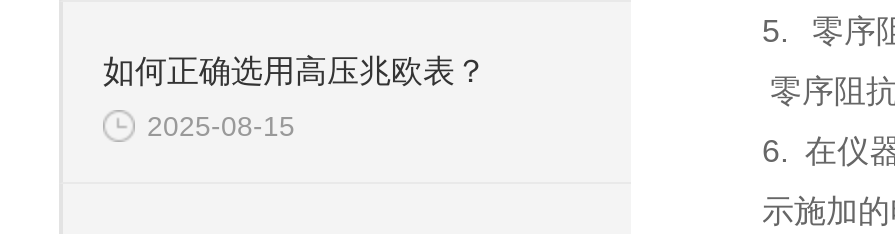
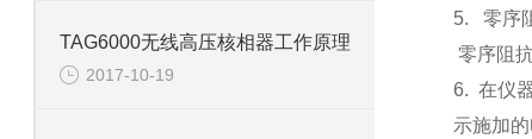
- 如何正确选用高压兆欧表？
+ TAG6000无线高压核相器工作原理

- 2025-08-15
+ 2017-10-19
